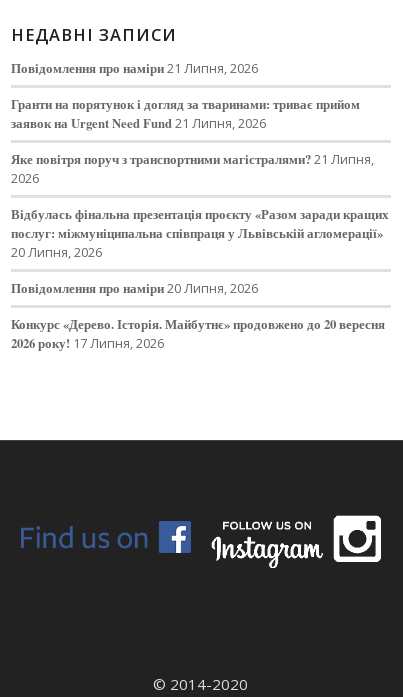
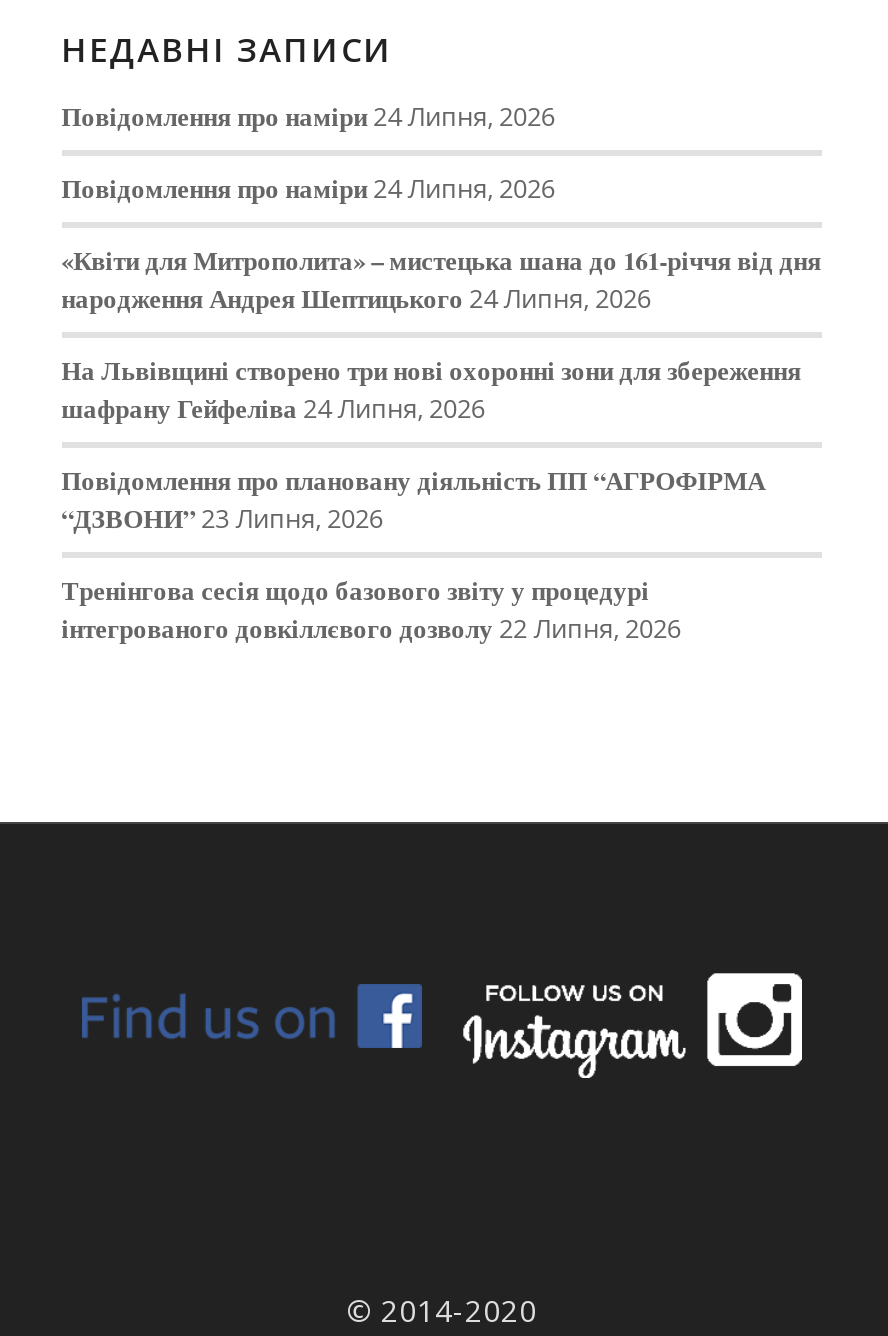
- Повідомлення про наміри 21 Липня, 2026
+ Повідомлення про наміри 24 Липня, 2026

- Гранти на порятунок і догляд за тваринами: триває прийом
- заявок на Urgent Need Fund 21 Липня, 2026
+ Повідомлення про наміри 24 Липня, 2026

- Яке повітря поруч з транспортними магістралями? 21 Липня,
- 2026
+ «Квіти для Митрополита» – мистецька шана до 161-річчя від дня
+ народження Андрея Шептицького 24 Липня, 2026

- Відбулась фінальна презентація проєкту «Разом заради кращих
- послуг: міжмуніципальна співпраця у Львівській агломерації»
- 20 Липня, 2026
+ На Львівщині створено три нові охоронні зони для збереження
+ шафрану Гейфеліва 24 Липня, 2026

- Повідомлення про наміри 20 Липня, 2026
+ Повідомлення про плановану діяльність ПП “АГРОФІРМА
+ “ДЗВОНИ” 23 Липня, 2026

- Конкурс «Дерево. Історія. Майбутнє» продовжено до 20 вересня
- 2026 року! 17 Липня, 2026
+ Тренінгова сесія щодо базового звіту у процедурі
+ інтегрованого довкіллєвого дозволу 22 Липня, 2026
